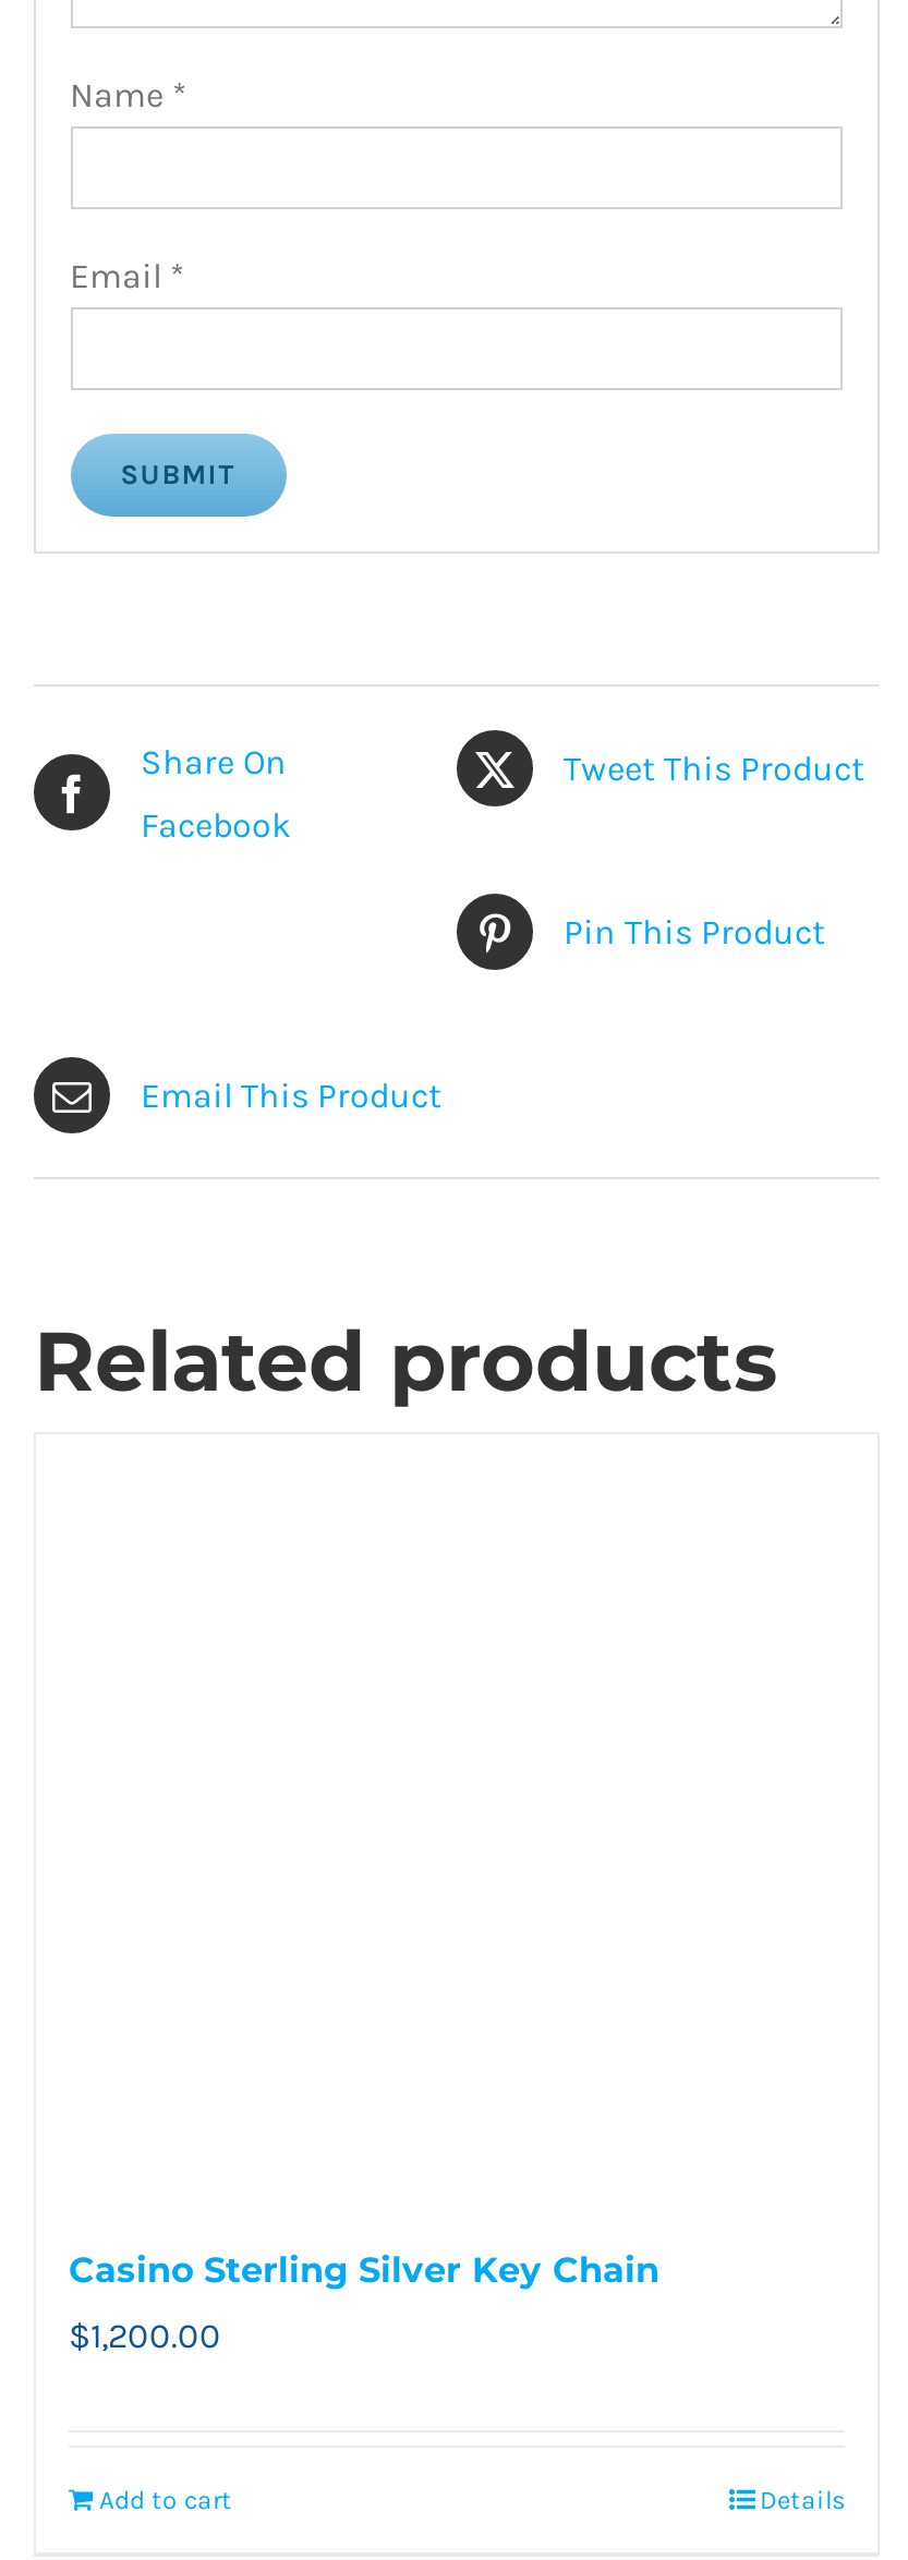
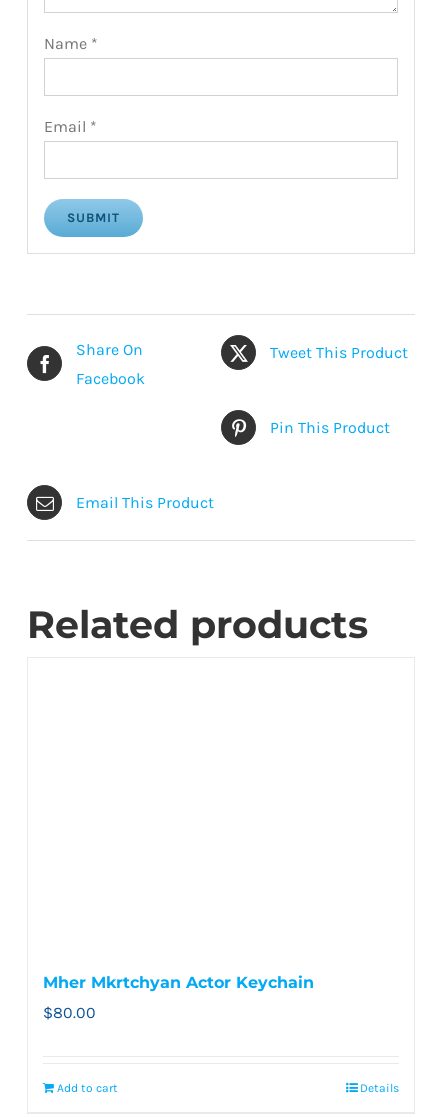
- Casino Sterling Silver Key Chain
+ Mher Mkrtchyan Actor Keychain

- $1,200.00
+ $80.00
